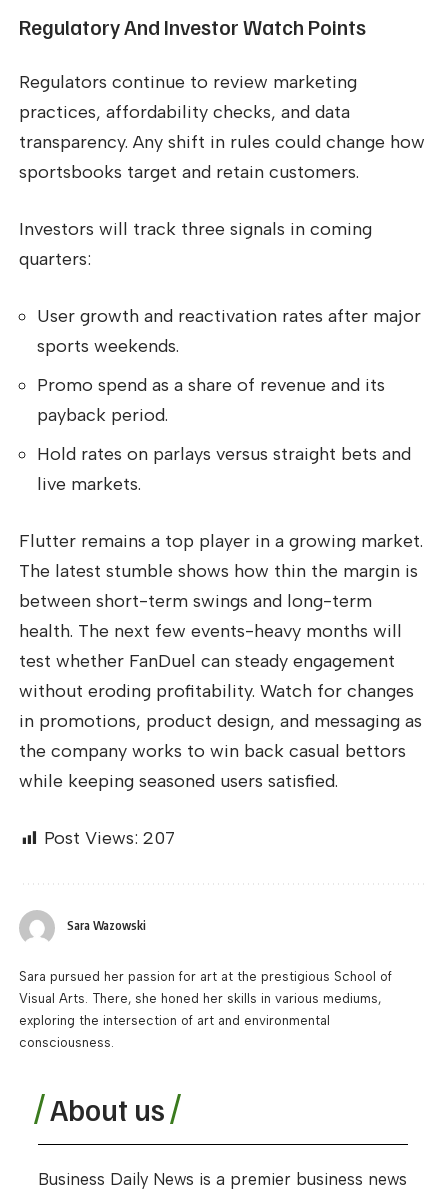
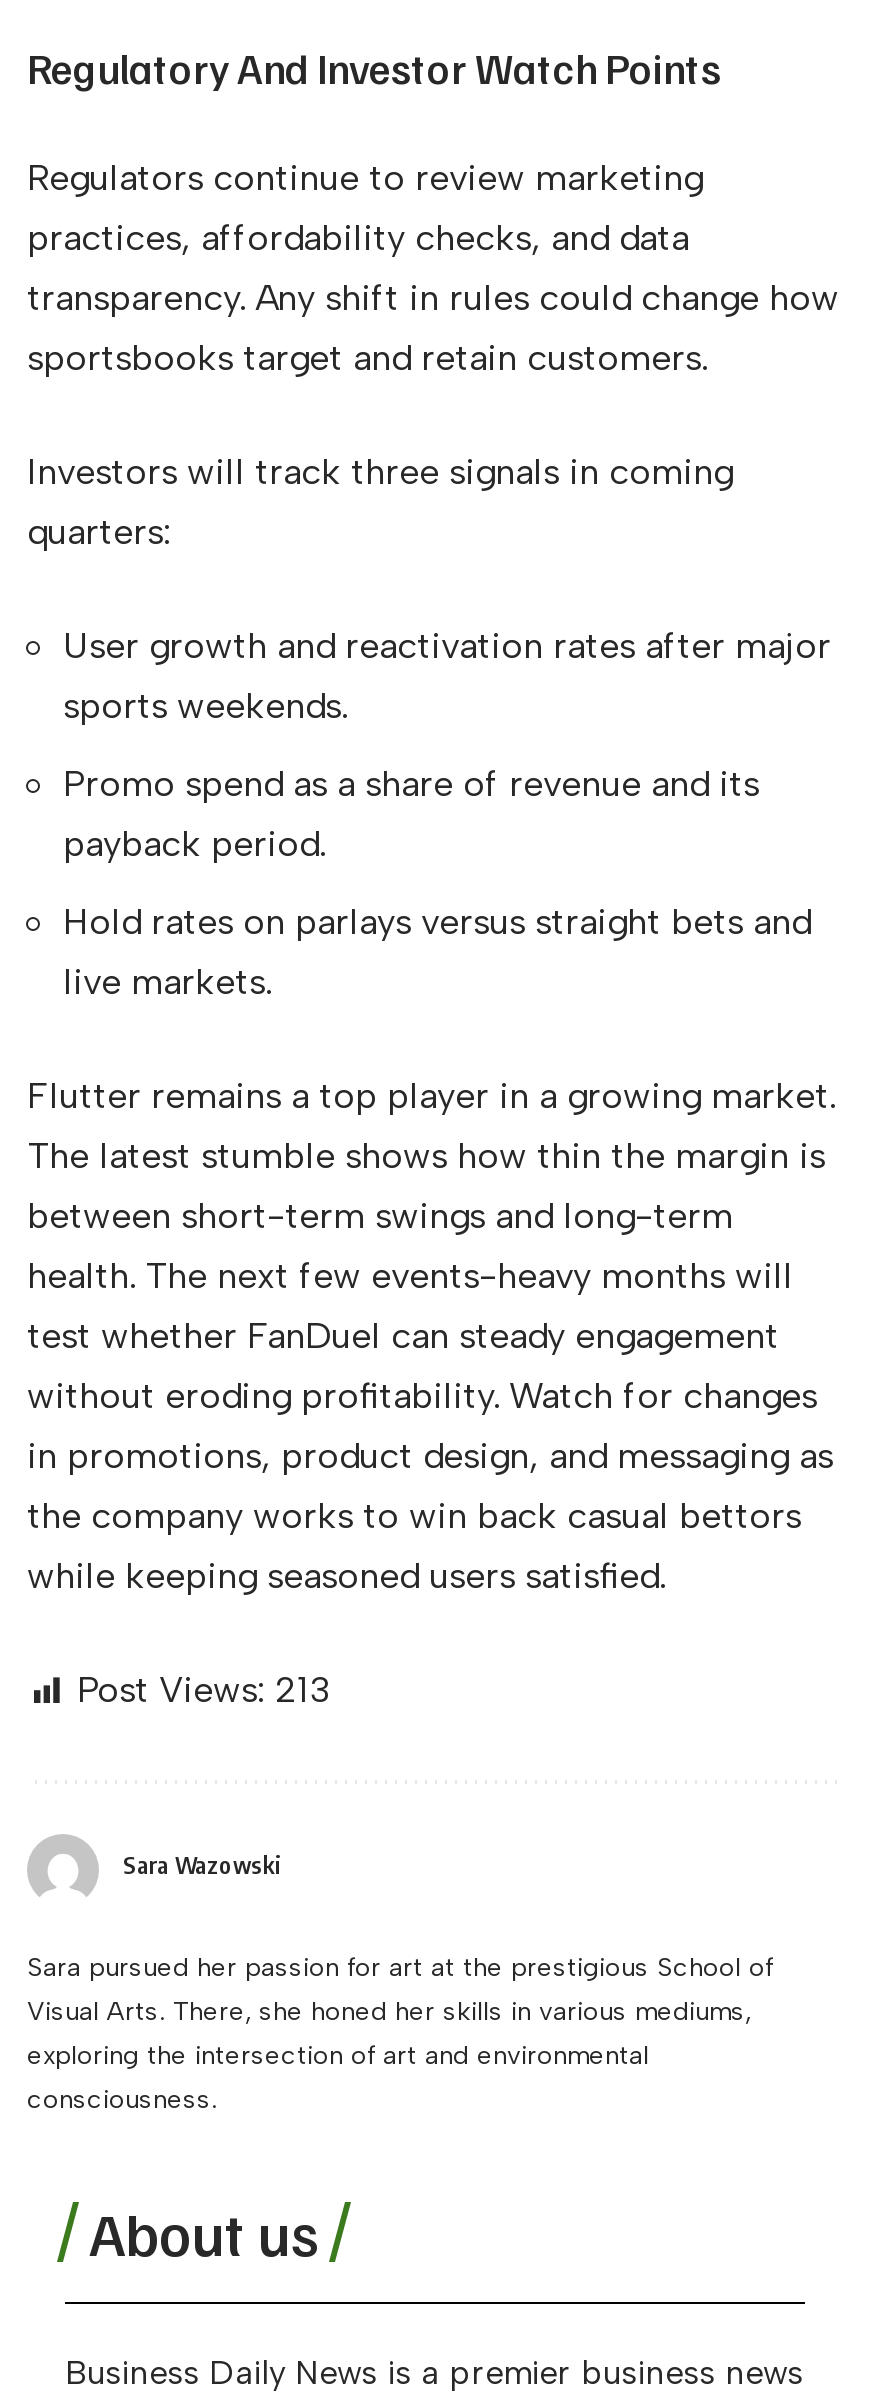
- Post Views: 207
+ Post Views: 213
